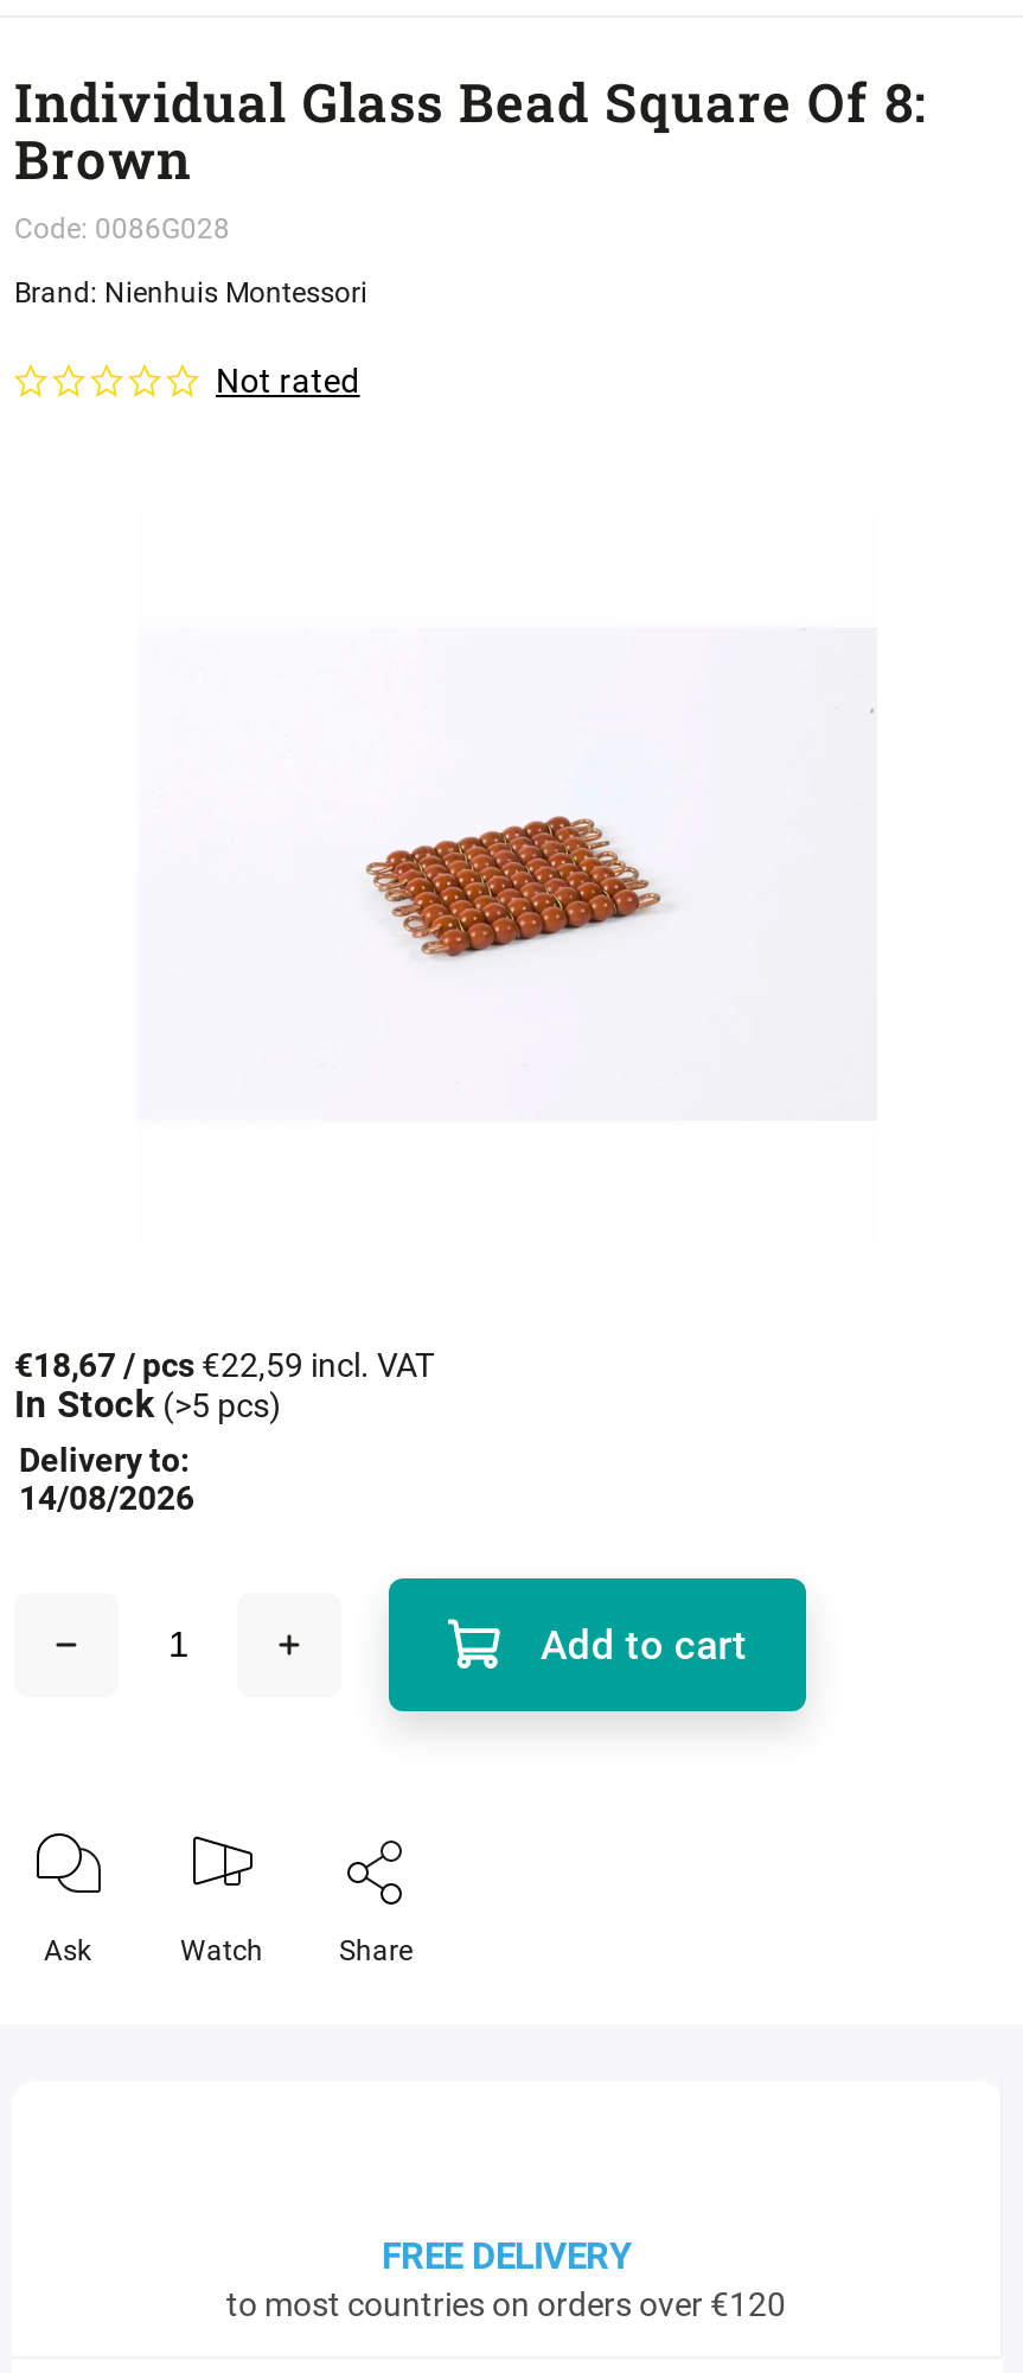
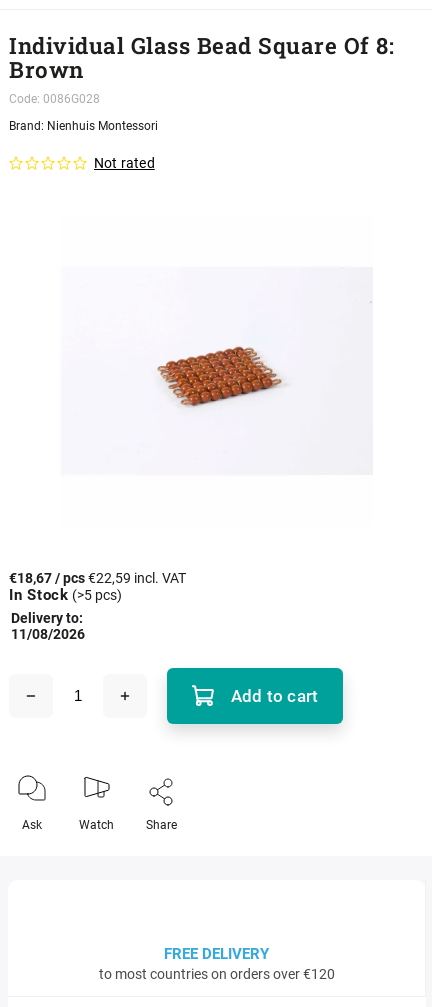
- 14/08/2026
+ 11/08/2026
